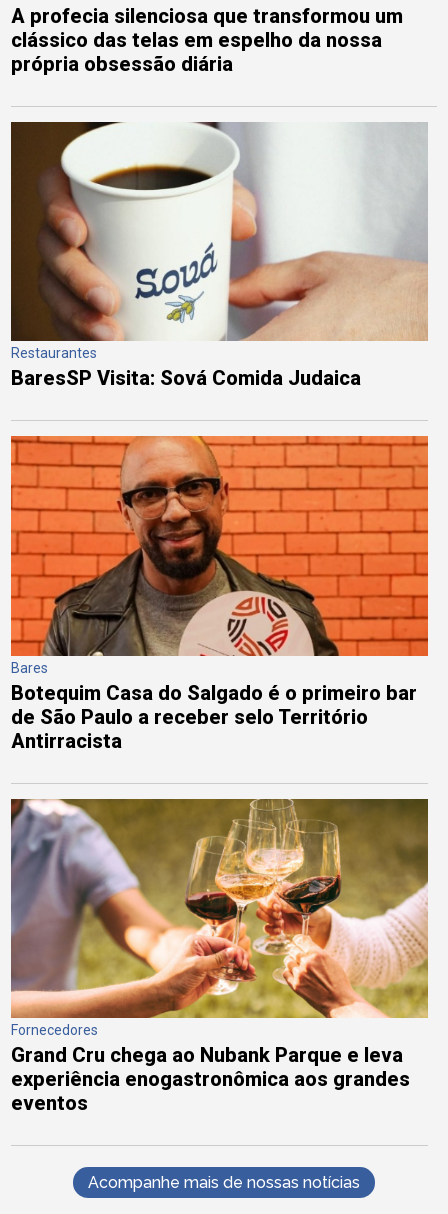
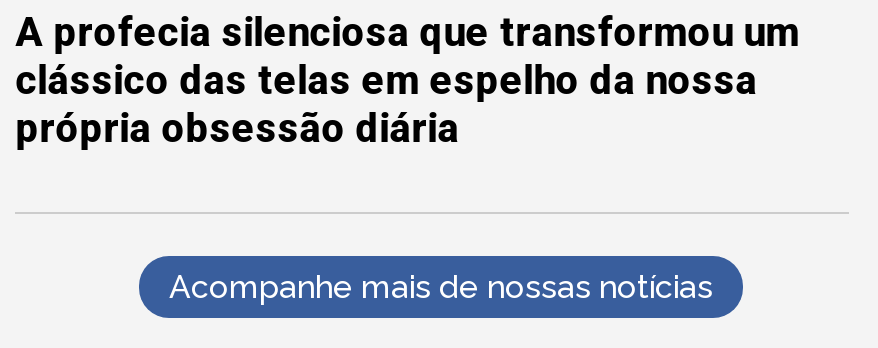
- [image]
- Restaurantes
- BaresSP Visita: Sová Comida Judaica

- [image]
- Bares
- Botequim Casa do Salgado é o primeiro bar
- de São Paulo a receber selo Território
- Antirracista

- [image]
- Fornecedores
- Grand Cru chega ao Nubank Parque e leva
- experiência enogastronômica aos grandes
- eventos
